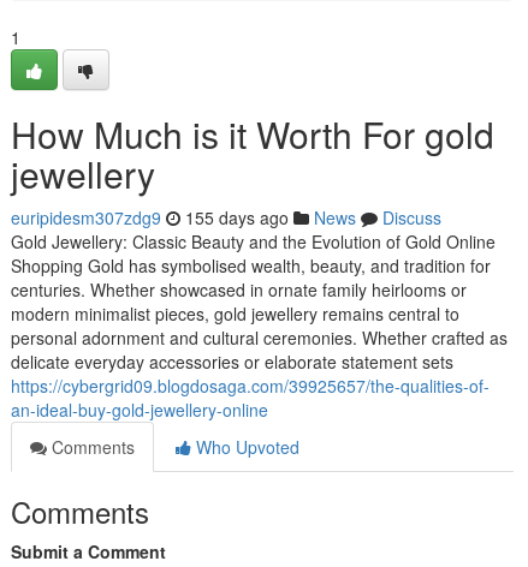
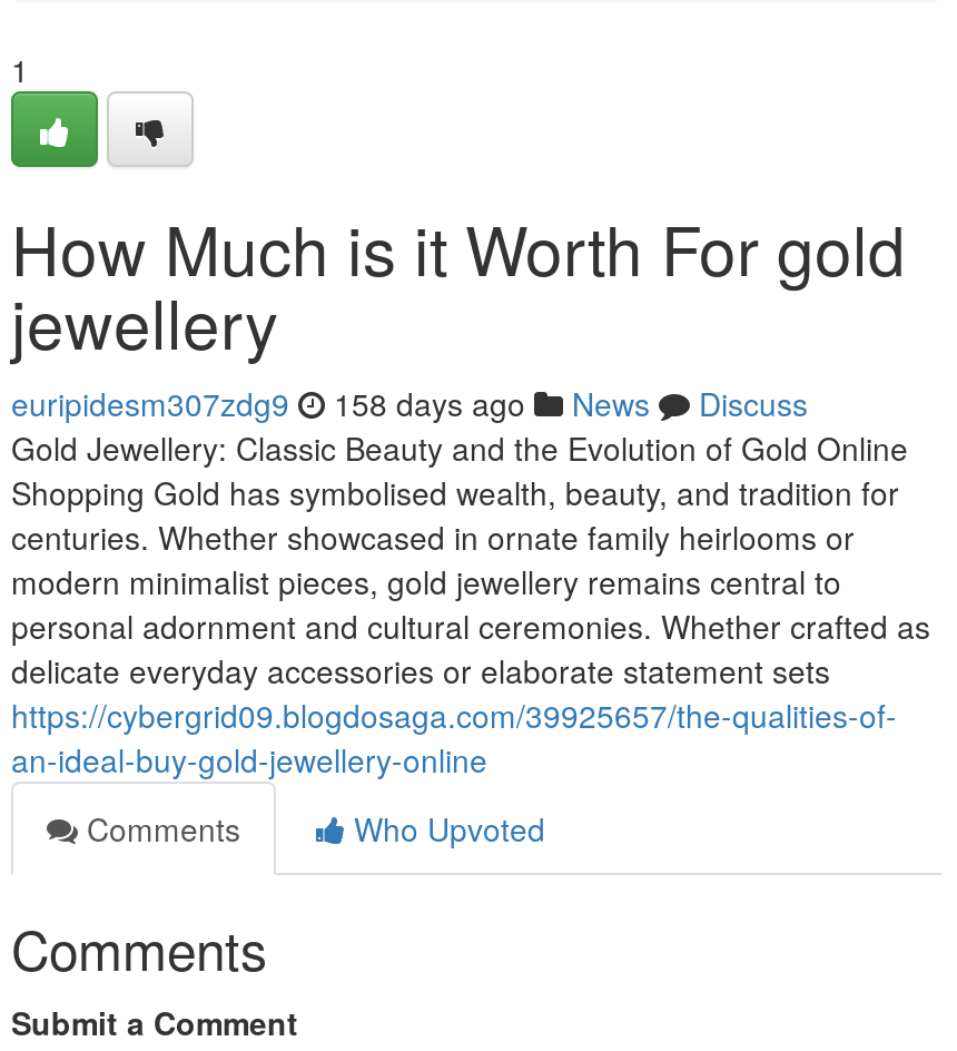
- euripidesm307zdg9 155 days ago News Discuss
+ euripidesm307zdg9 158 days ago News Discuss
